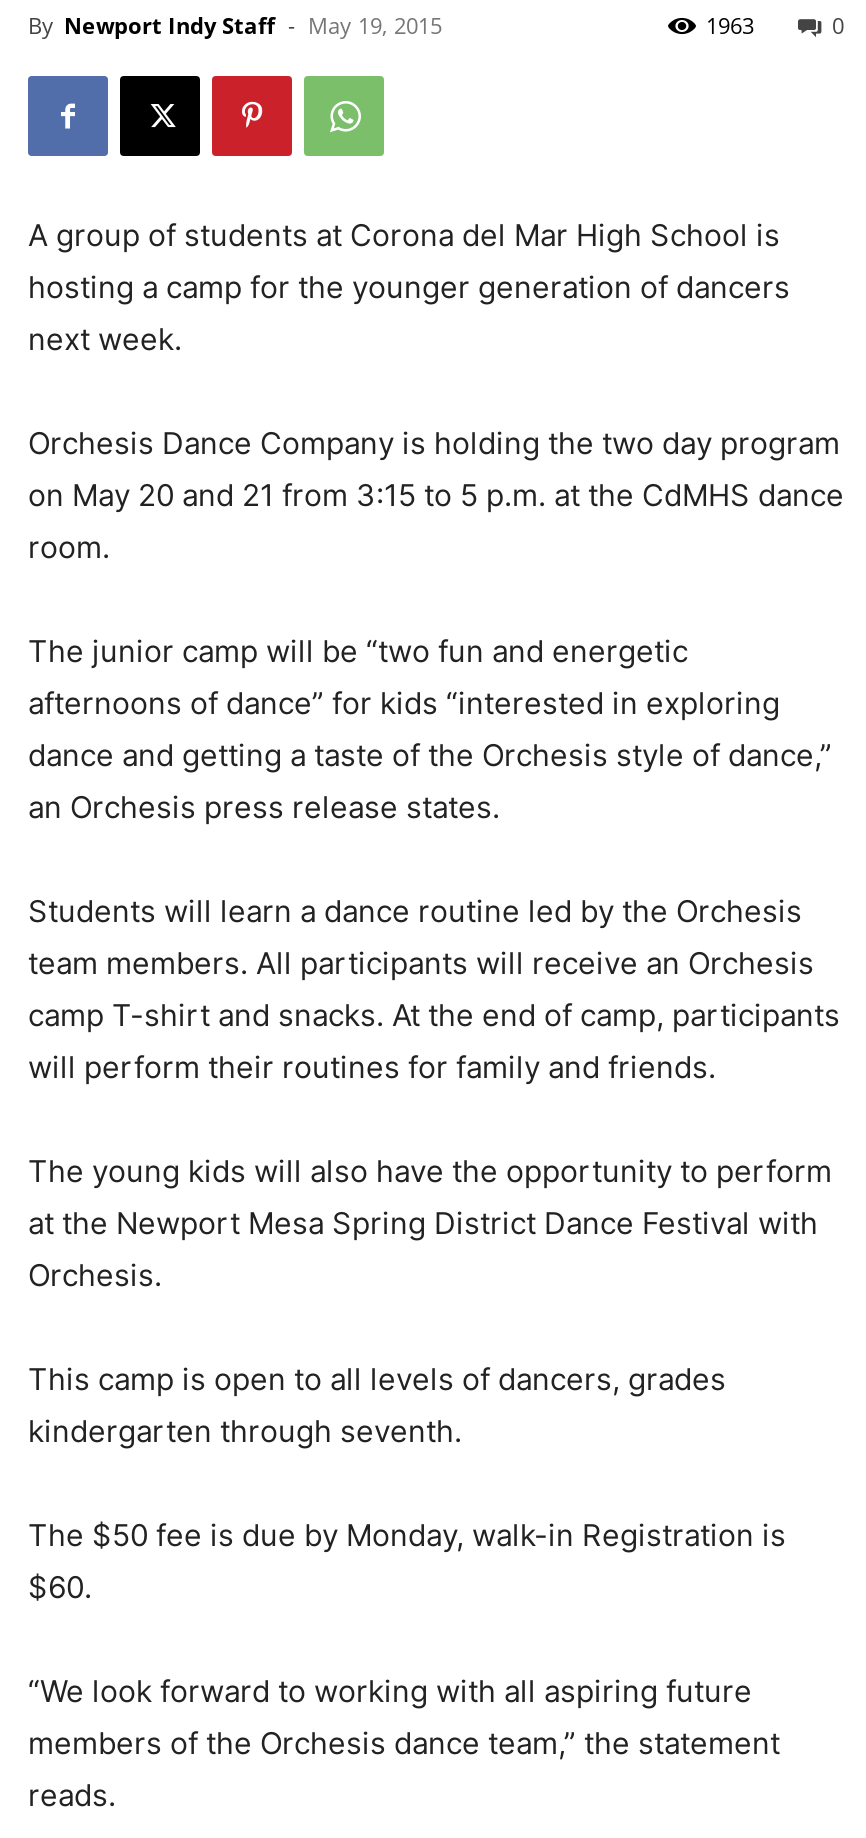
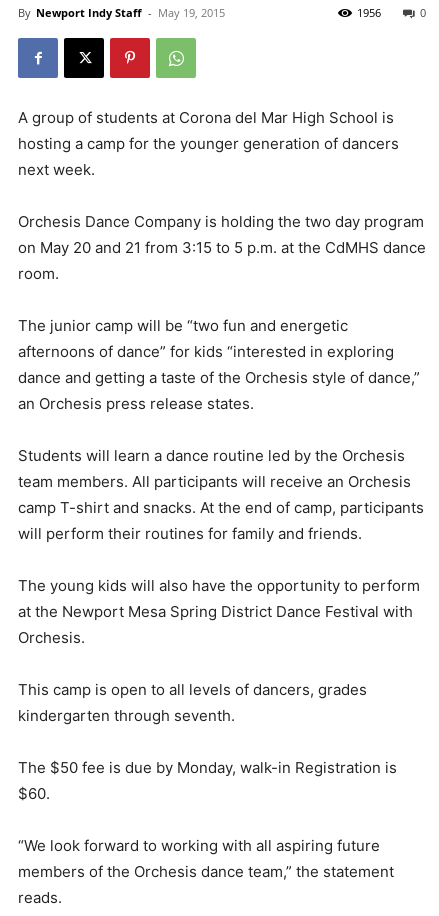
- 1963
+ 1956
